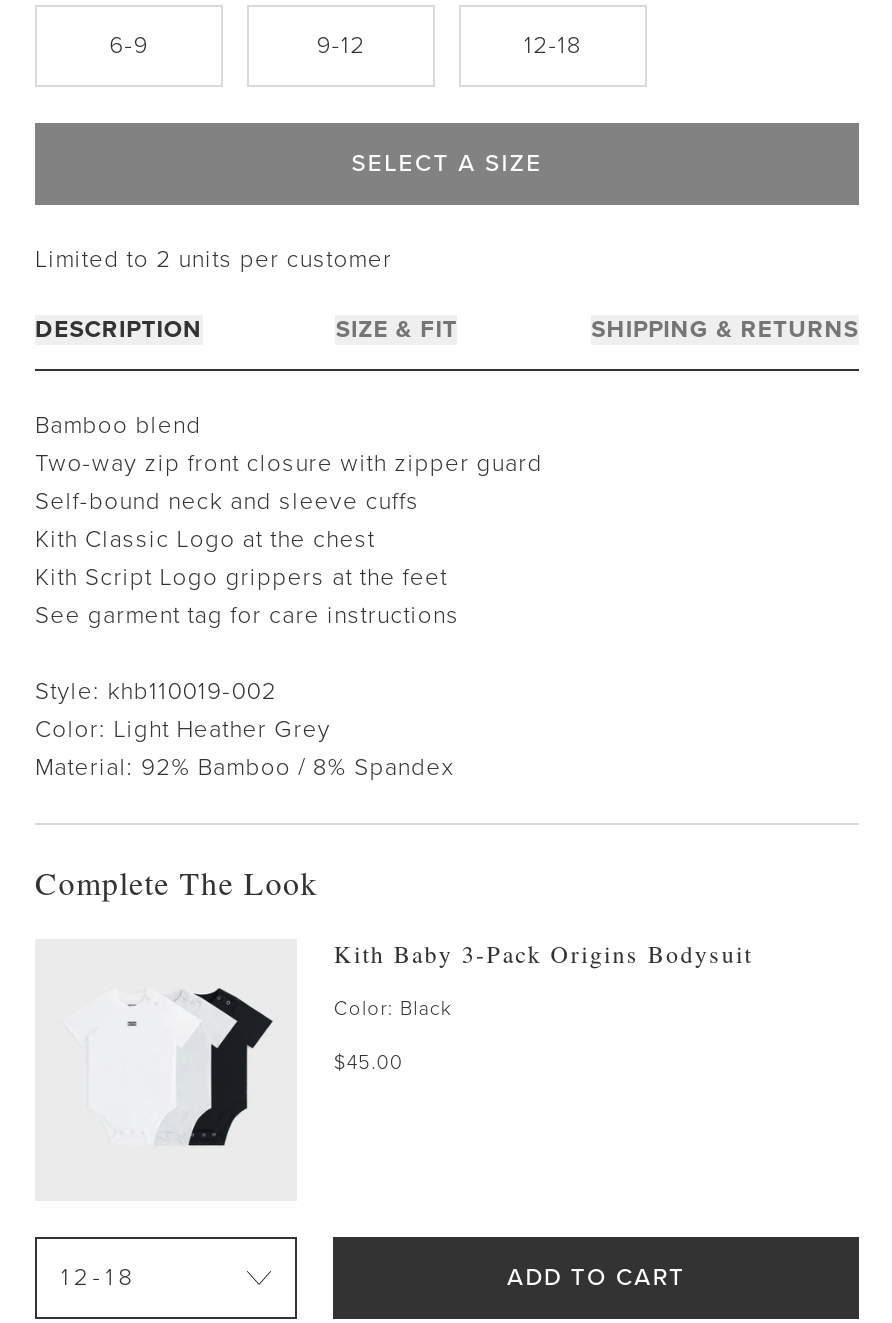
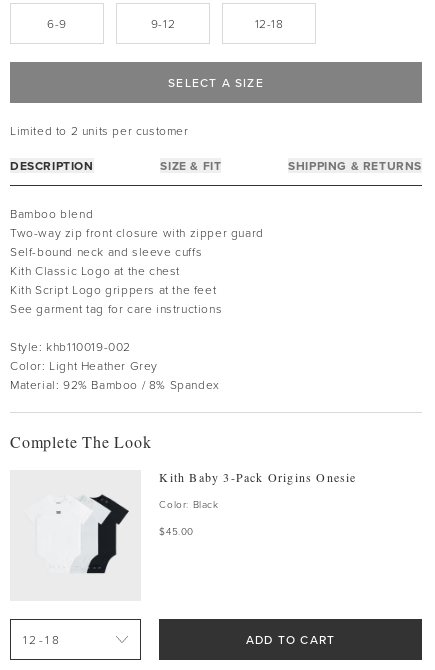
- Kith Baby 3-Pack Origins Bodysuit
+ Kith Baby 3-Pack Origins Onesie
